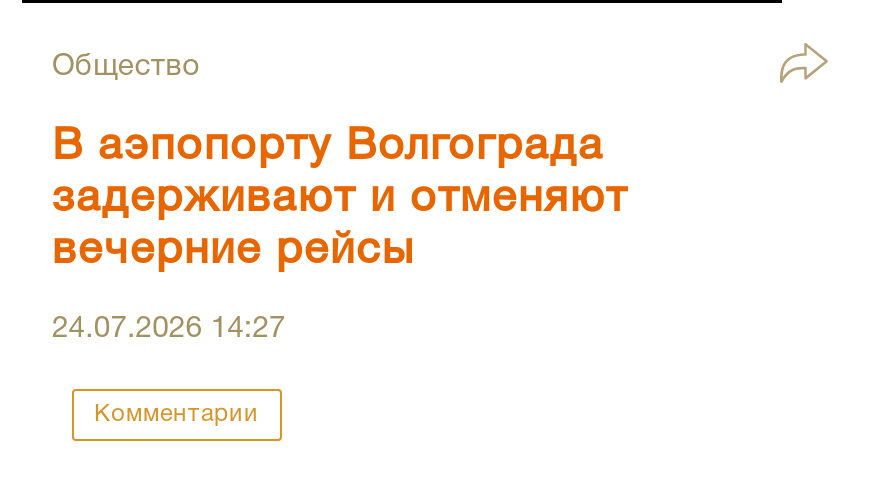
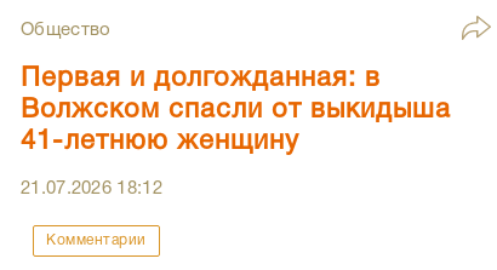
- В аэпопорту Волгограда
- задерживают и отменяют
- вечерние рейсы
+ Первая и долгожданная: в
+ Волжском спасли от выкидыша
+ 41-летнюю женщину

- 24.07.2026 14:27
+ 21.07.2026 18:12
